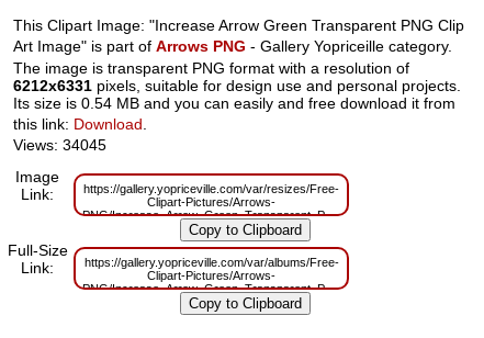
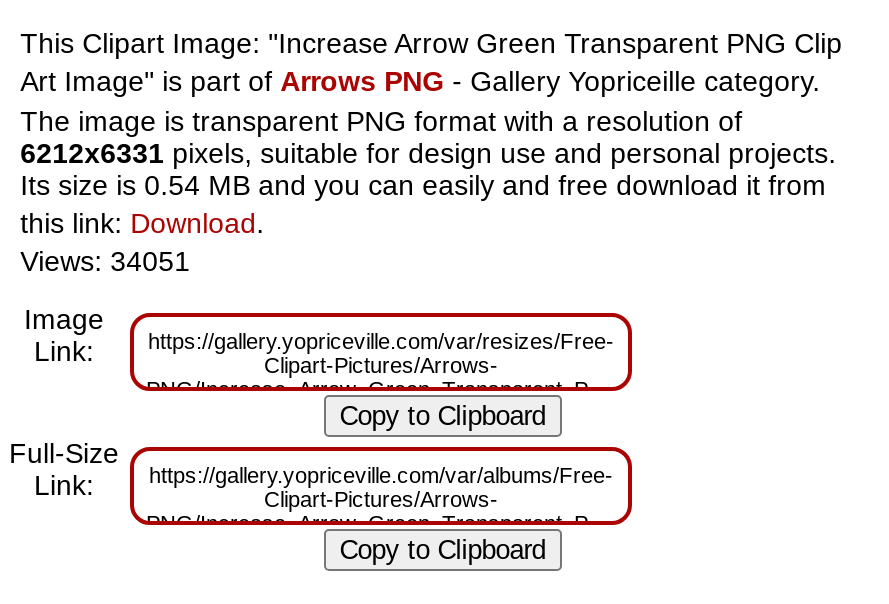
- Views: 34045
+ Views: 34051
